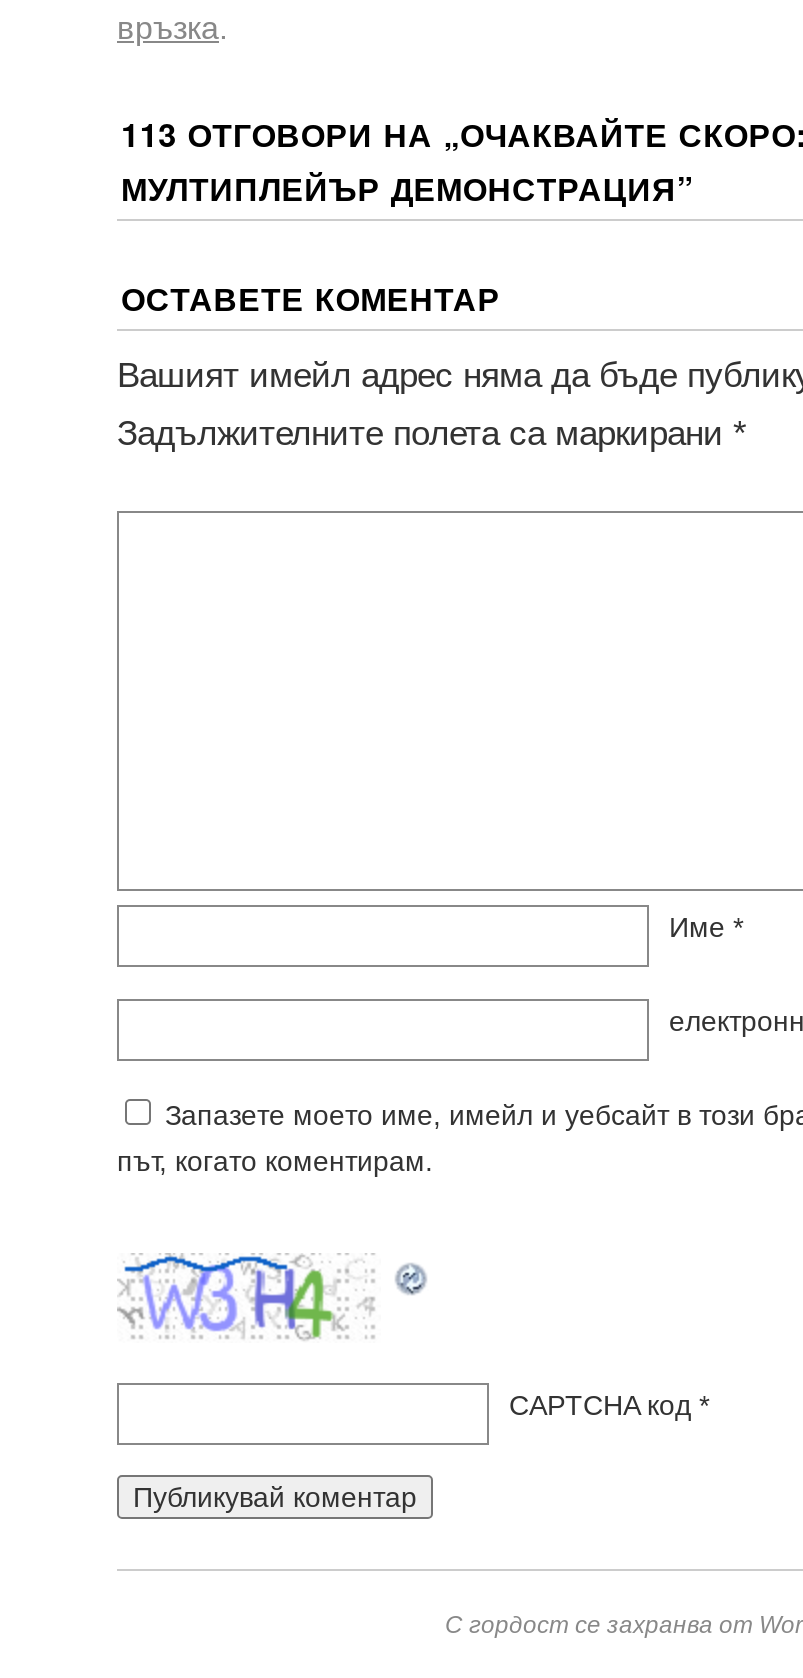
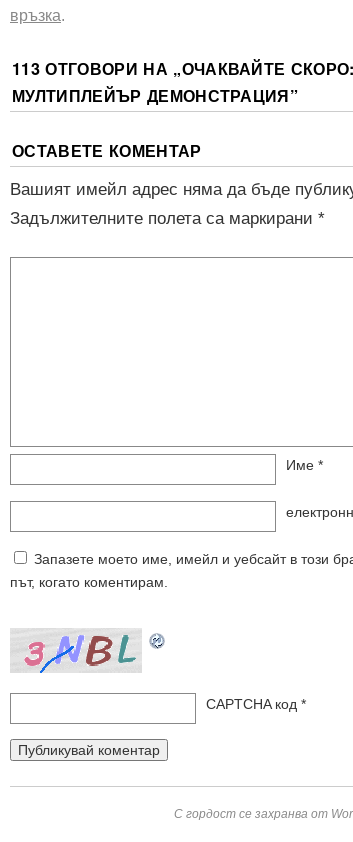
- [image]
+ [image]
